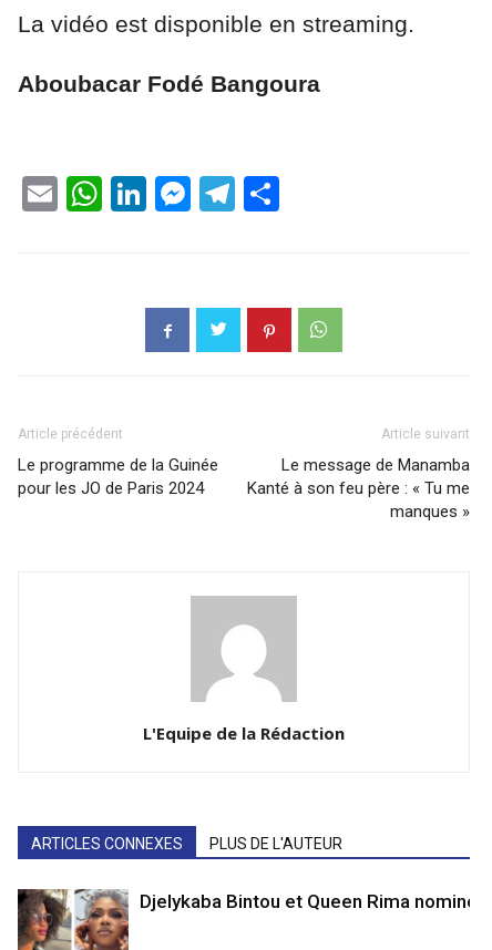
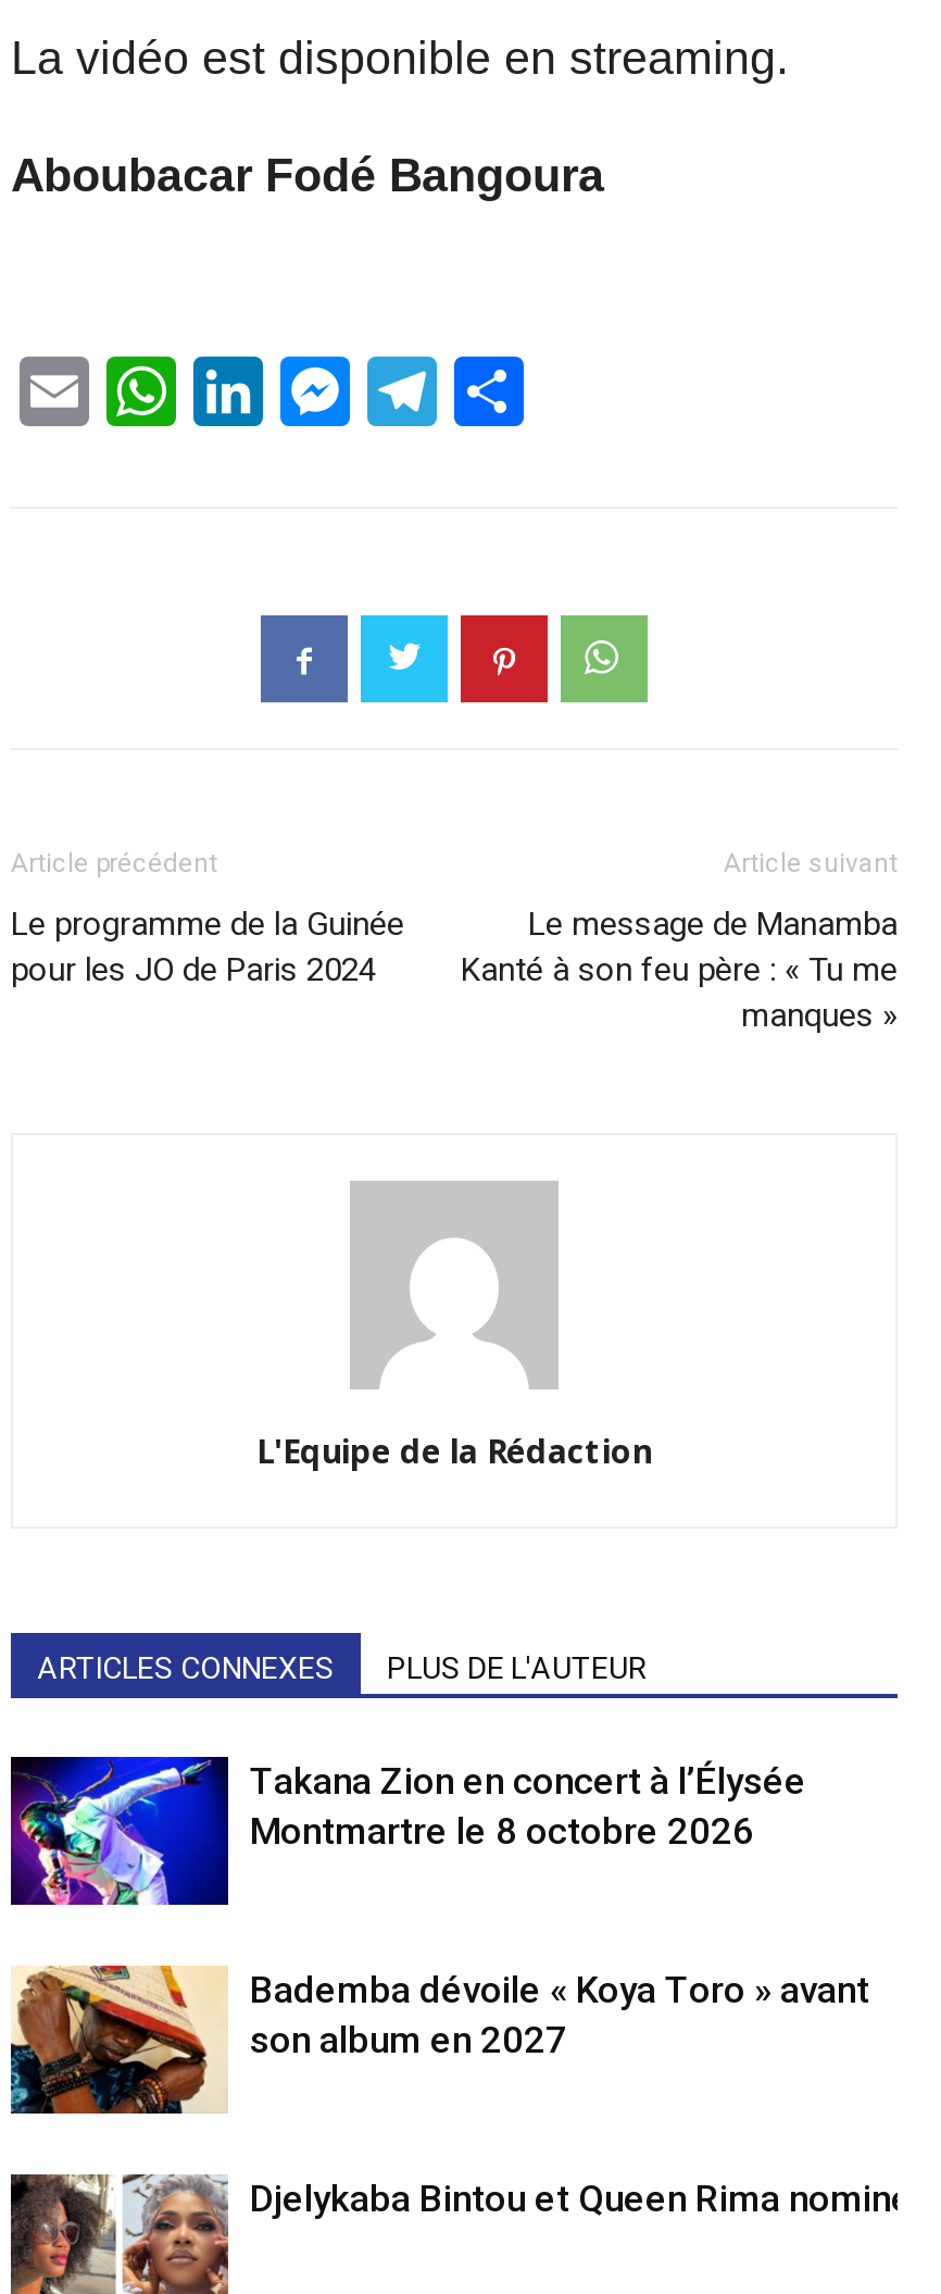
+ [image]
+ Bademba dévoile « Koya Toro » avant
+ son album en 2027

+ [image]
+ Takana Zion en concert à l’Élysée
+ Montmartre le 8 octobre 2026
